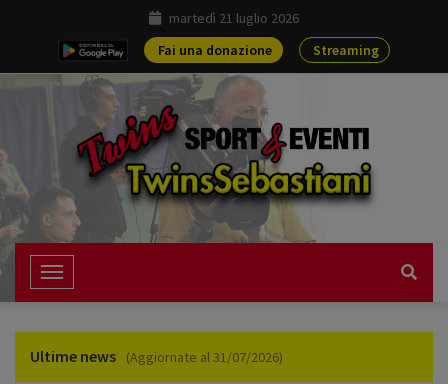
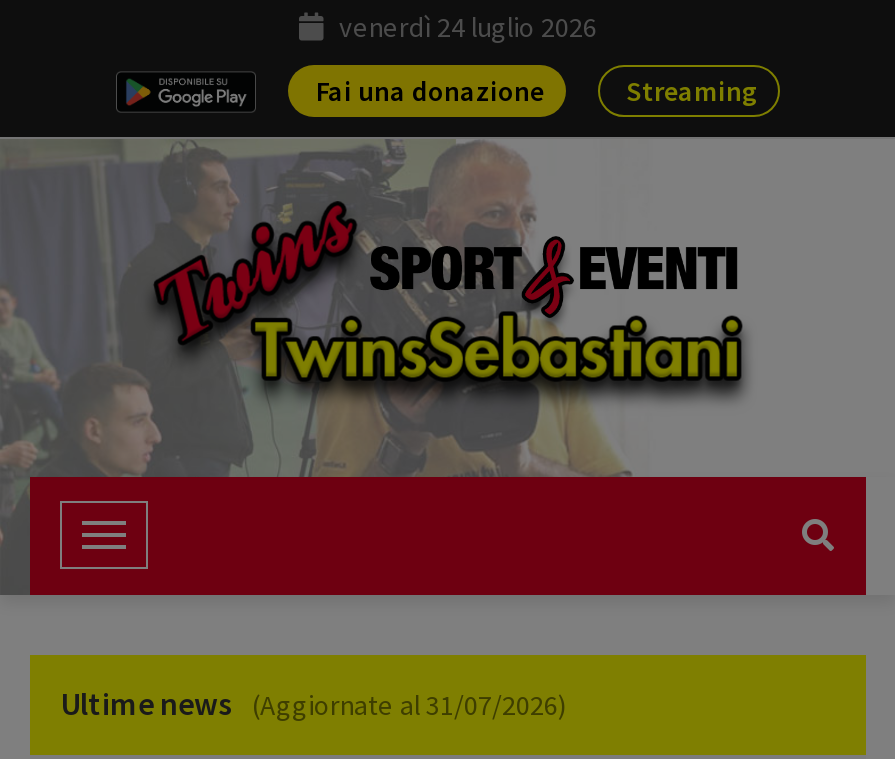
- martedì 21 luglio 2026
+ venerdì 24 luglio 2026
